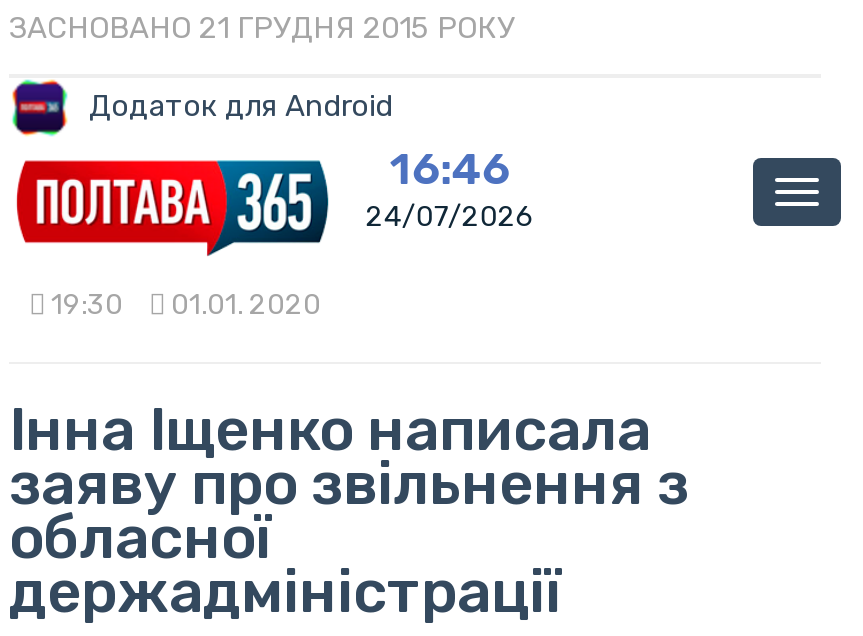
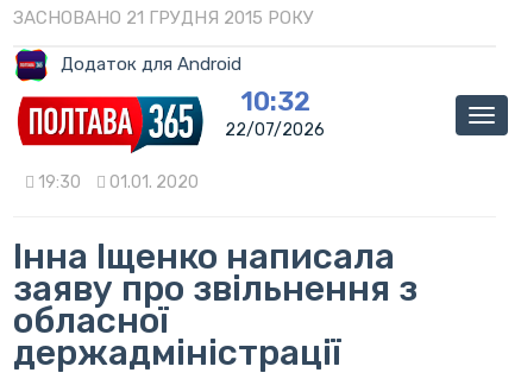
- 16:46
+ 10:32

- 24/07/2026
+ 22/07/2026
